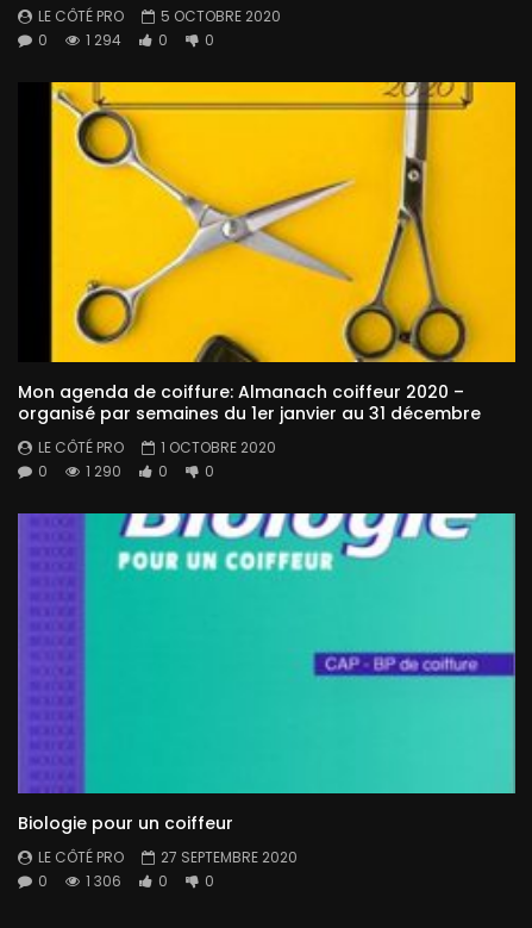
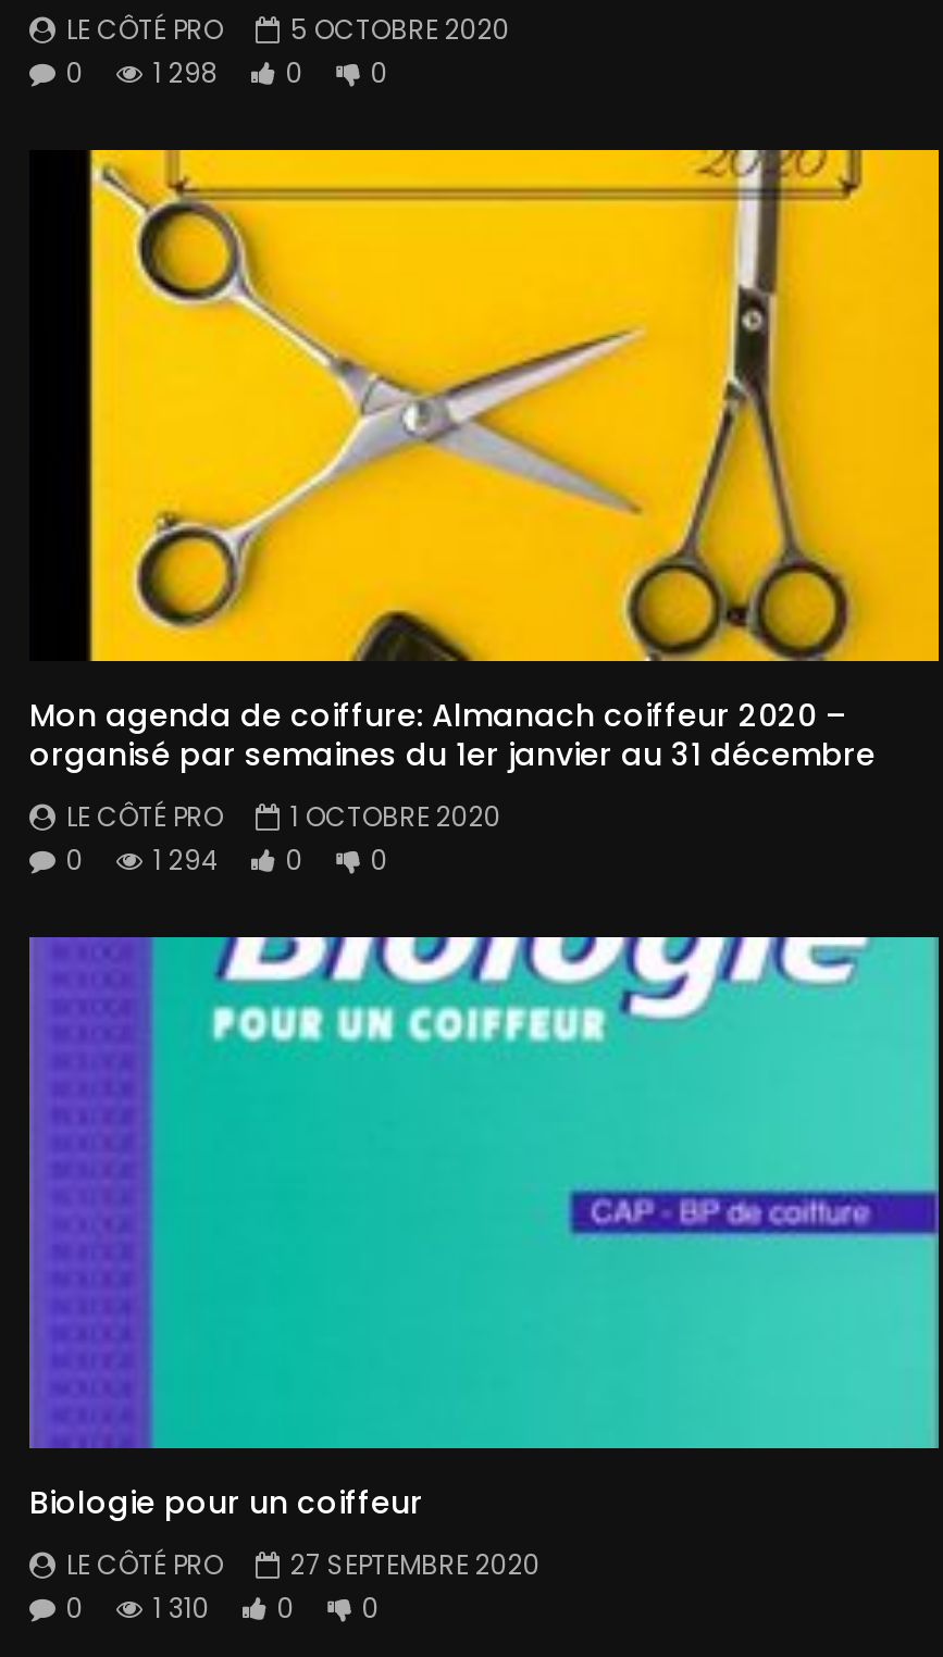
- 0 1 294 0 0
+ 0 1 298 0 0

- 0 1 290 0 0
+ 0 1 294 0 0

- 0 1 306 0 0
+ 0 1 310 0 0
